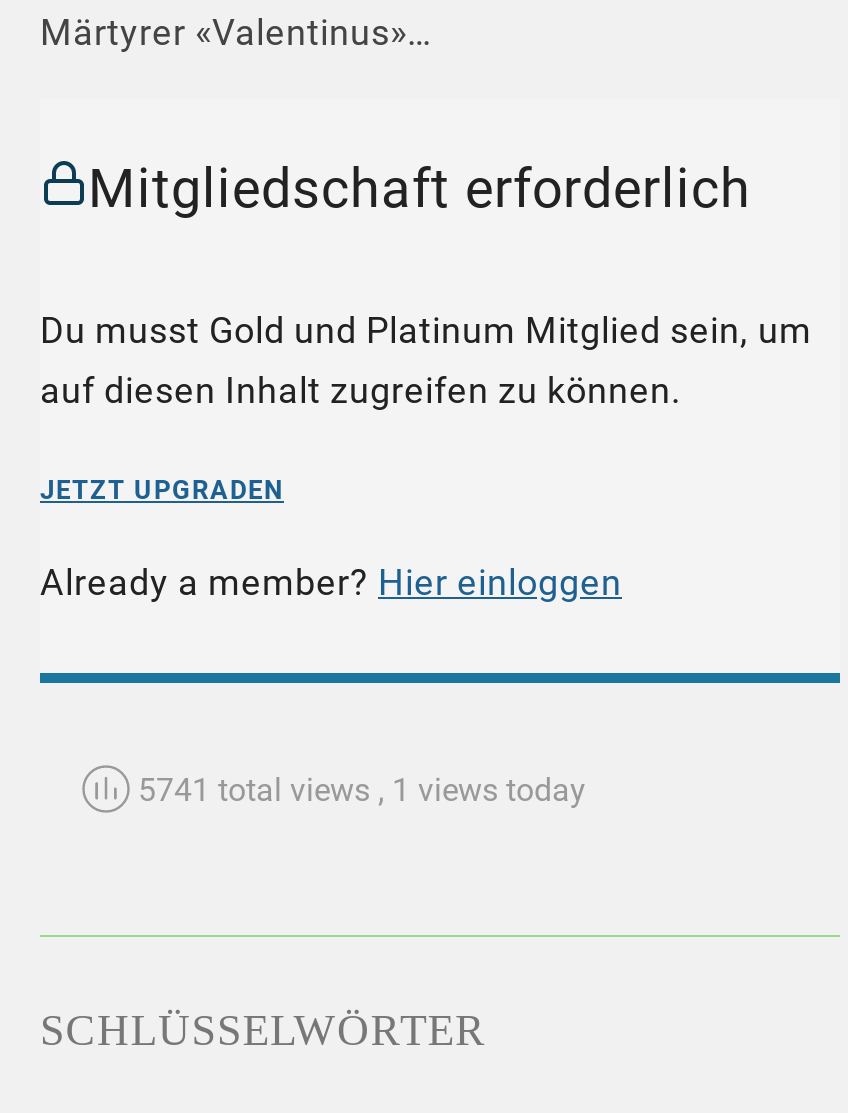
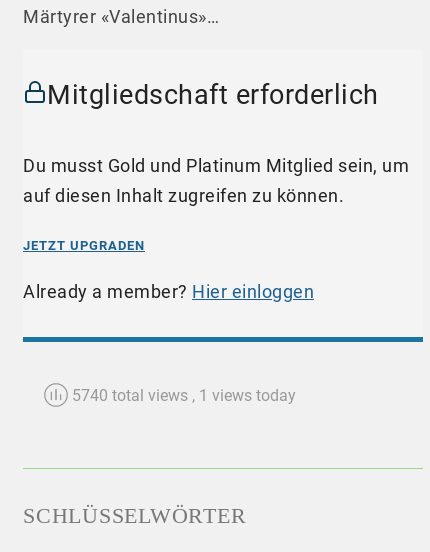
- 5741 total views, 1 views today
+ 5740 total views, 1 views today
